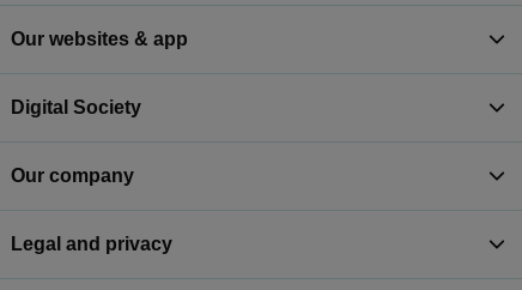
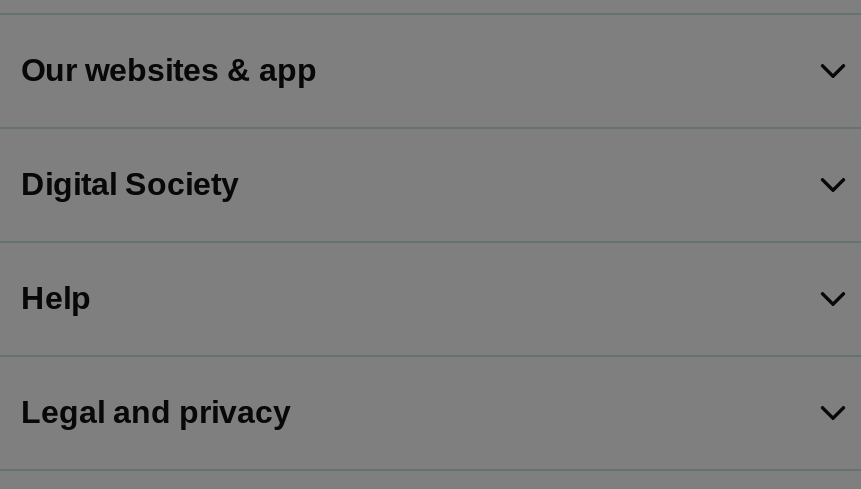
- Our company
+ Help
